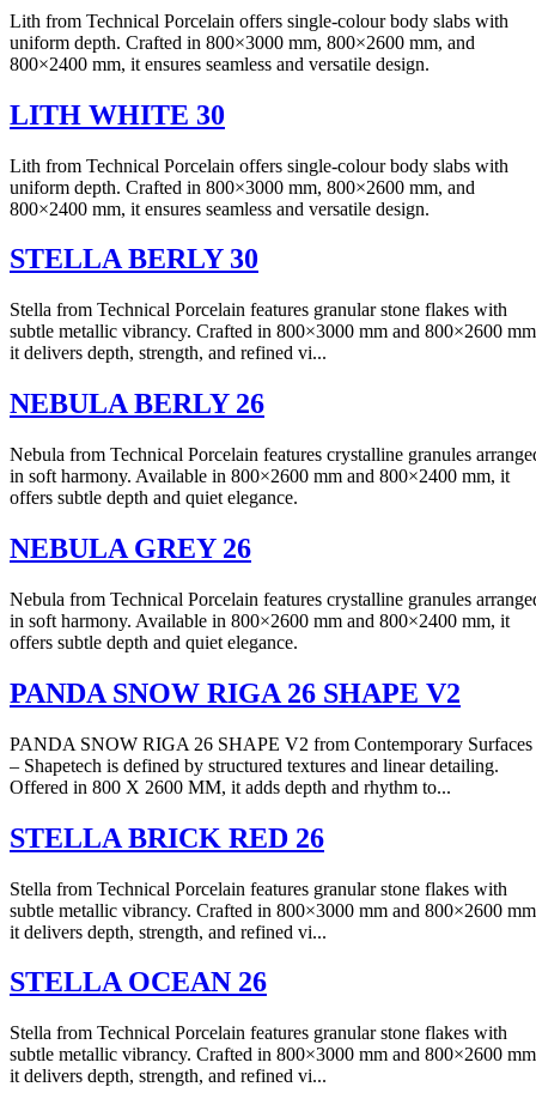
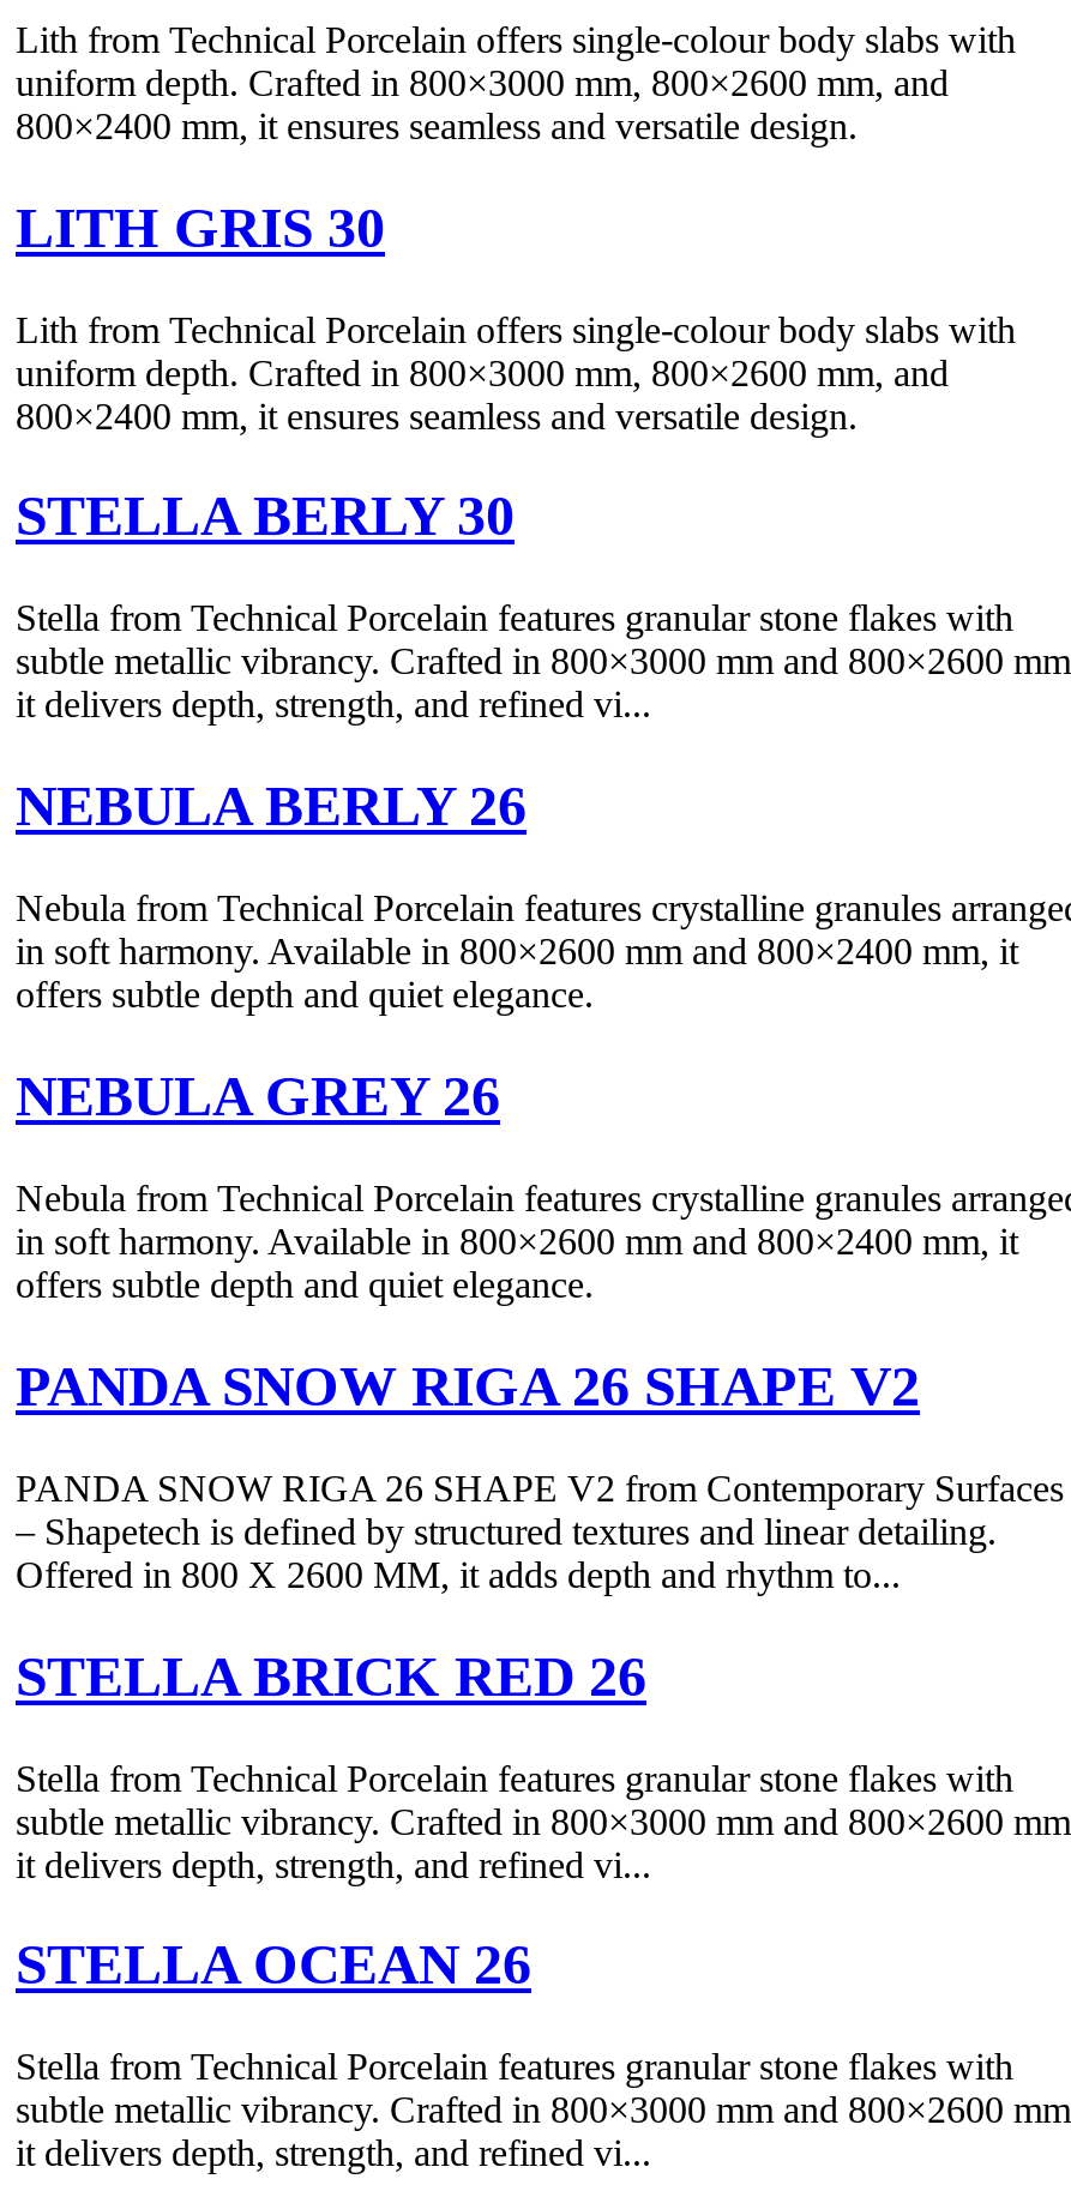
- LITH WHITE 30
+ LITH GRIS 30
